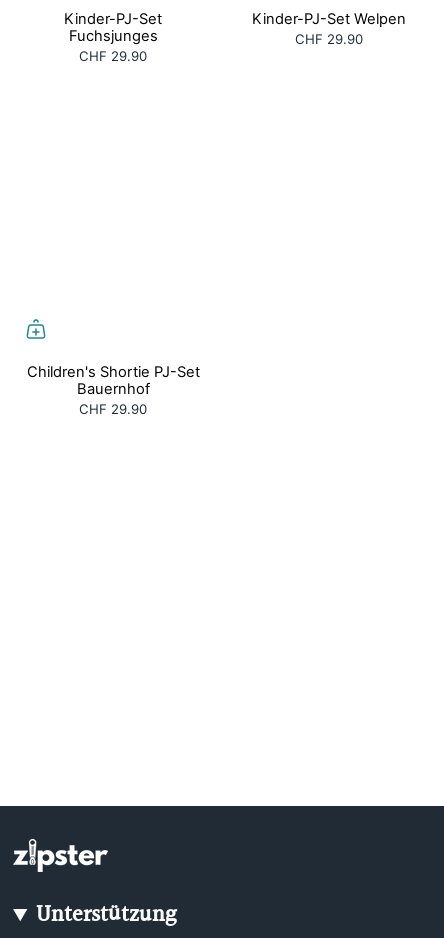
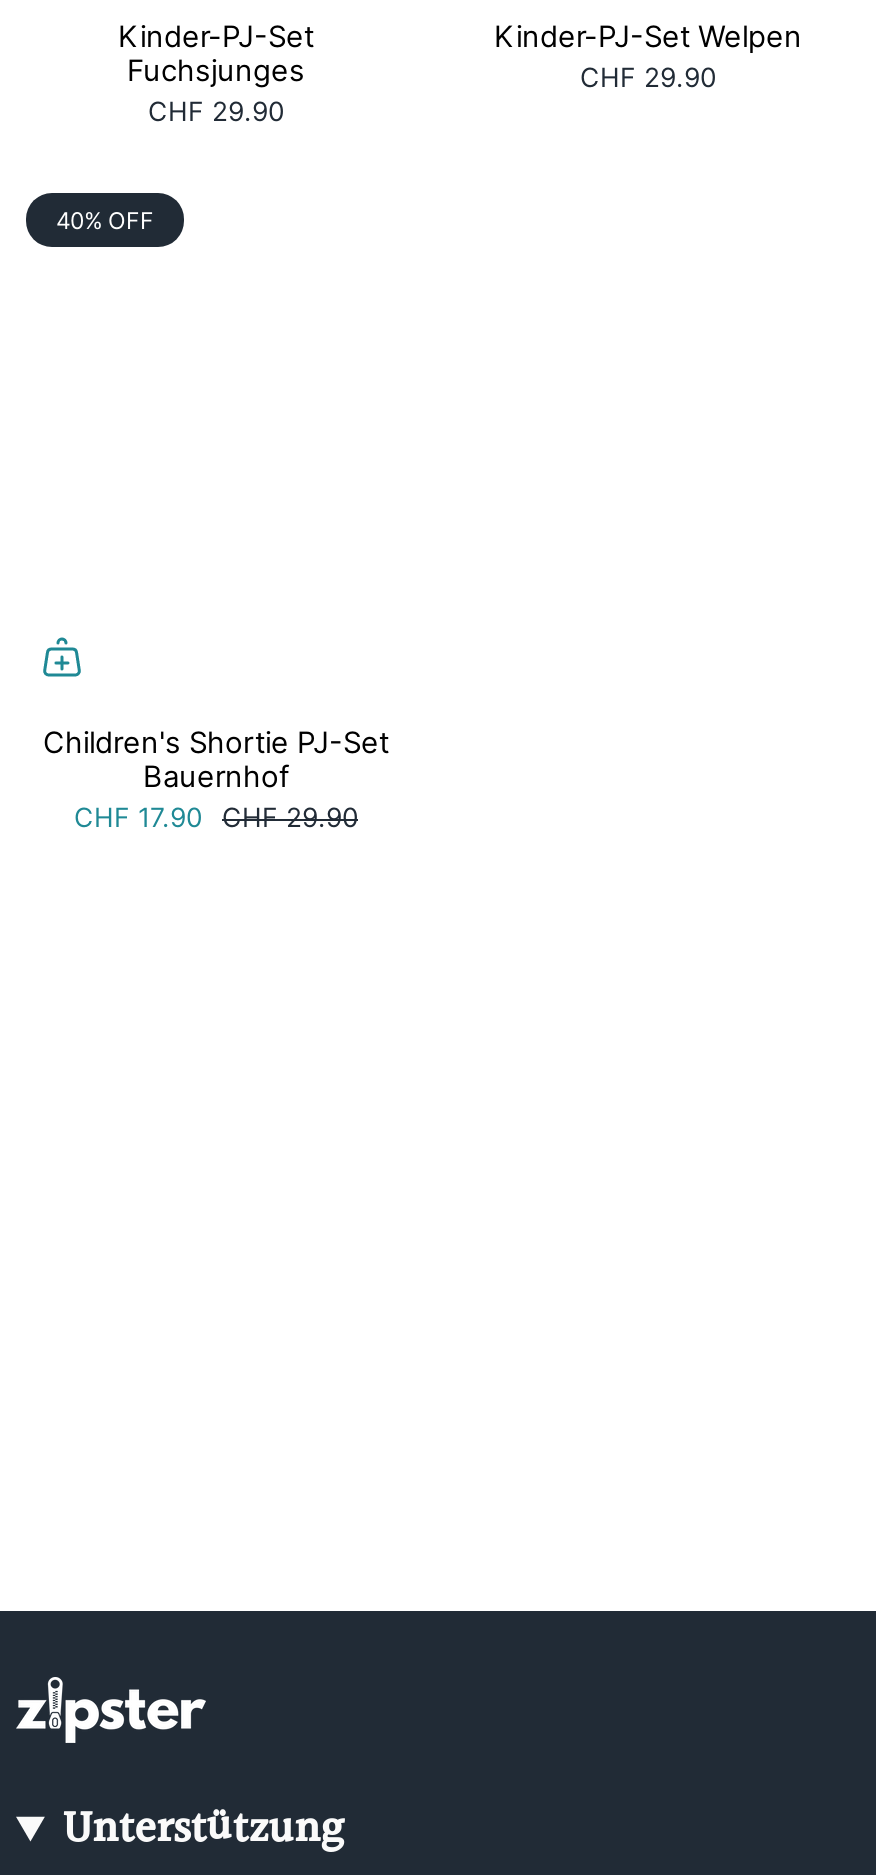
+ 40% OFF

- CHF 29.90
+ CHF 17.90 CHF 29.90
